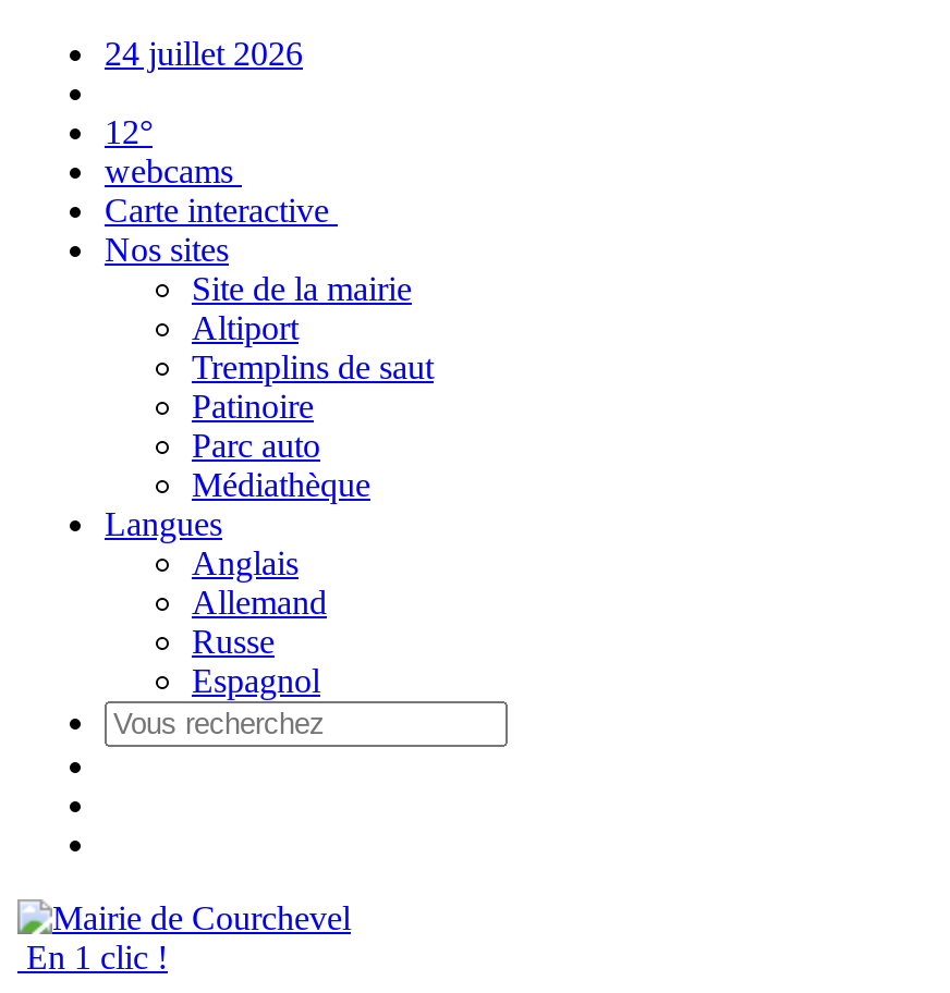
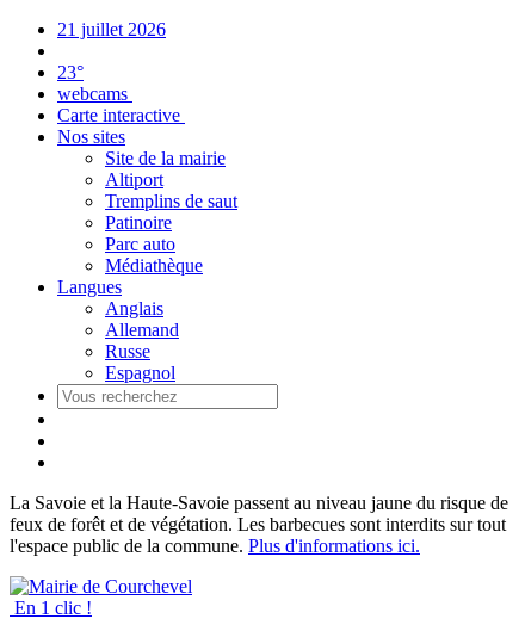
- 24 juillet 2026
+ 21 juillet 2026

- 12°
+ 23°

+ La Savoie et la Haute-Savoie passent au niveau jaune du risque de
+ feux de forêt et de végétation. Les barbecues sont interdits sur tout
+ l'espace public de la commune. Plus d'informations ici.
